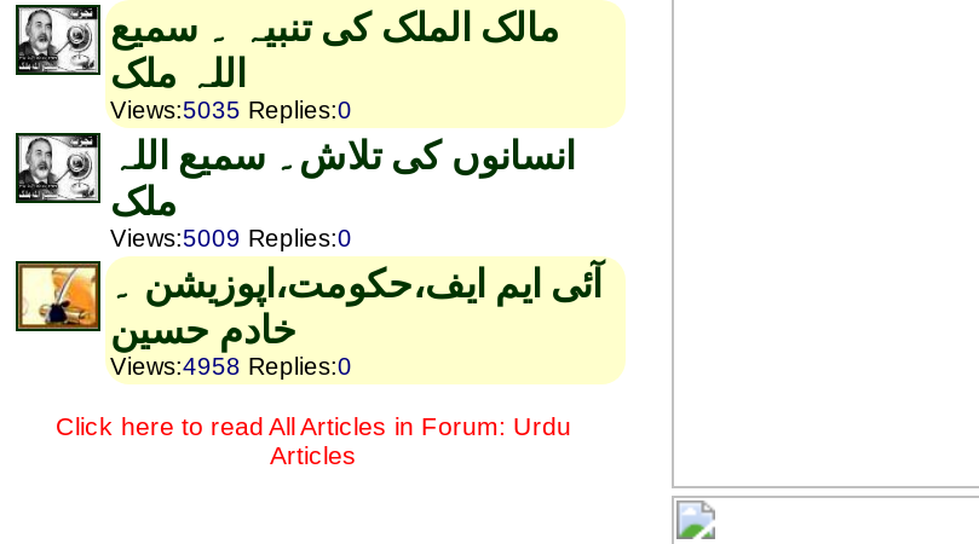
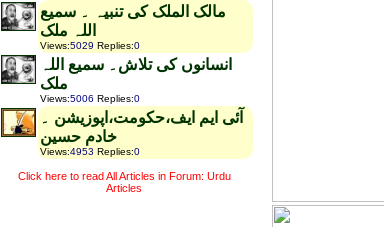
- Views:5035 Replies:0
+ Views:5029 Replies:0

- Views:5009 Replies:0
+ Views:5006 Replies:0

- Views:4958 Replies:0
+ Views:4953 Replies:0
